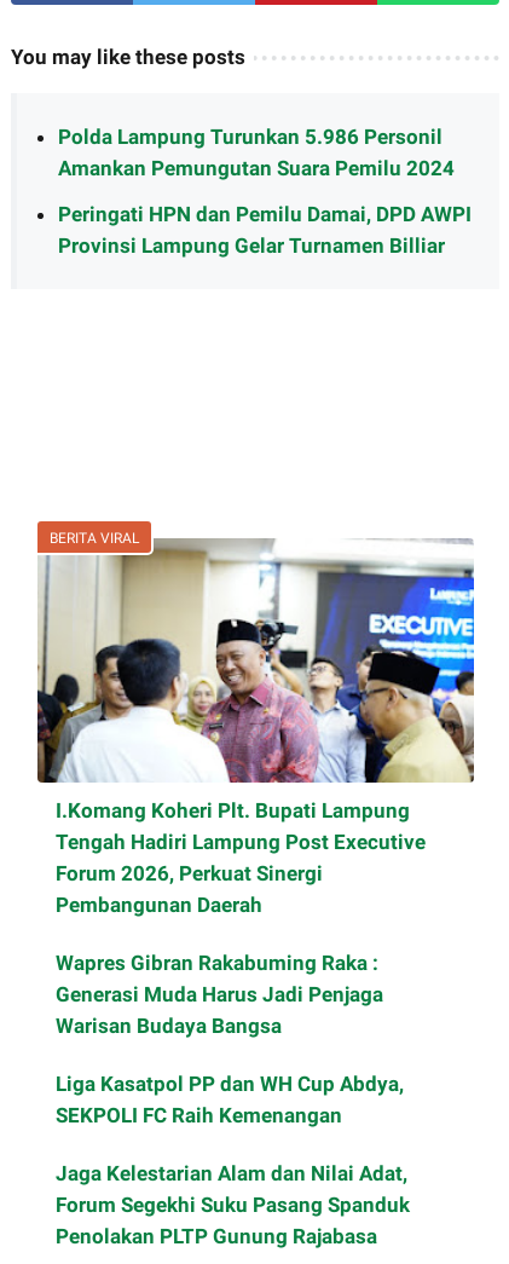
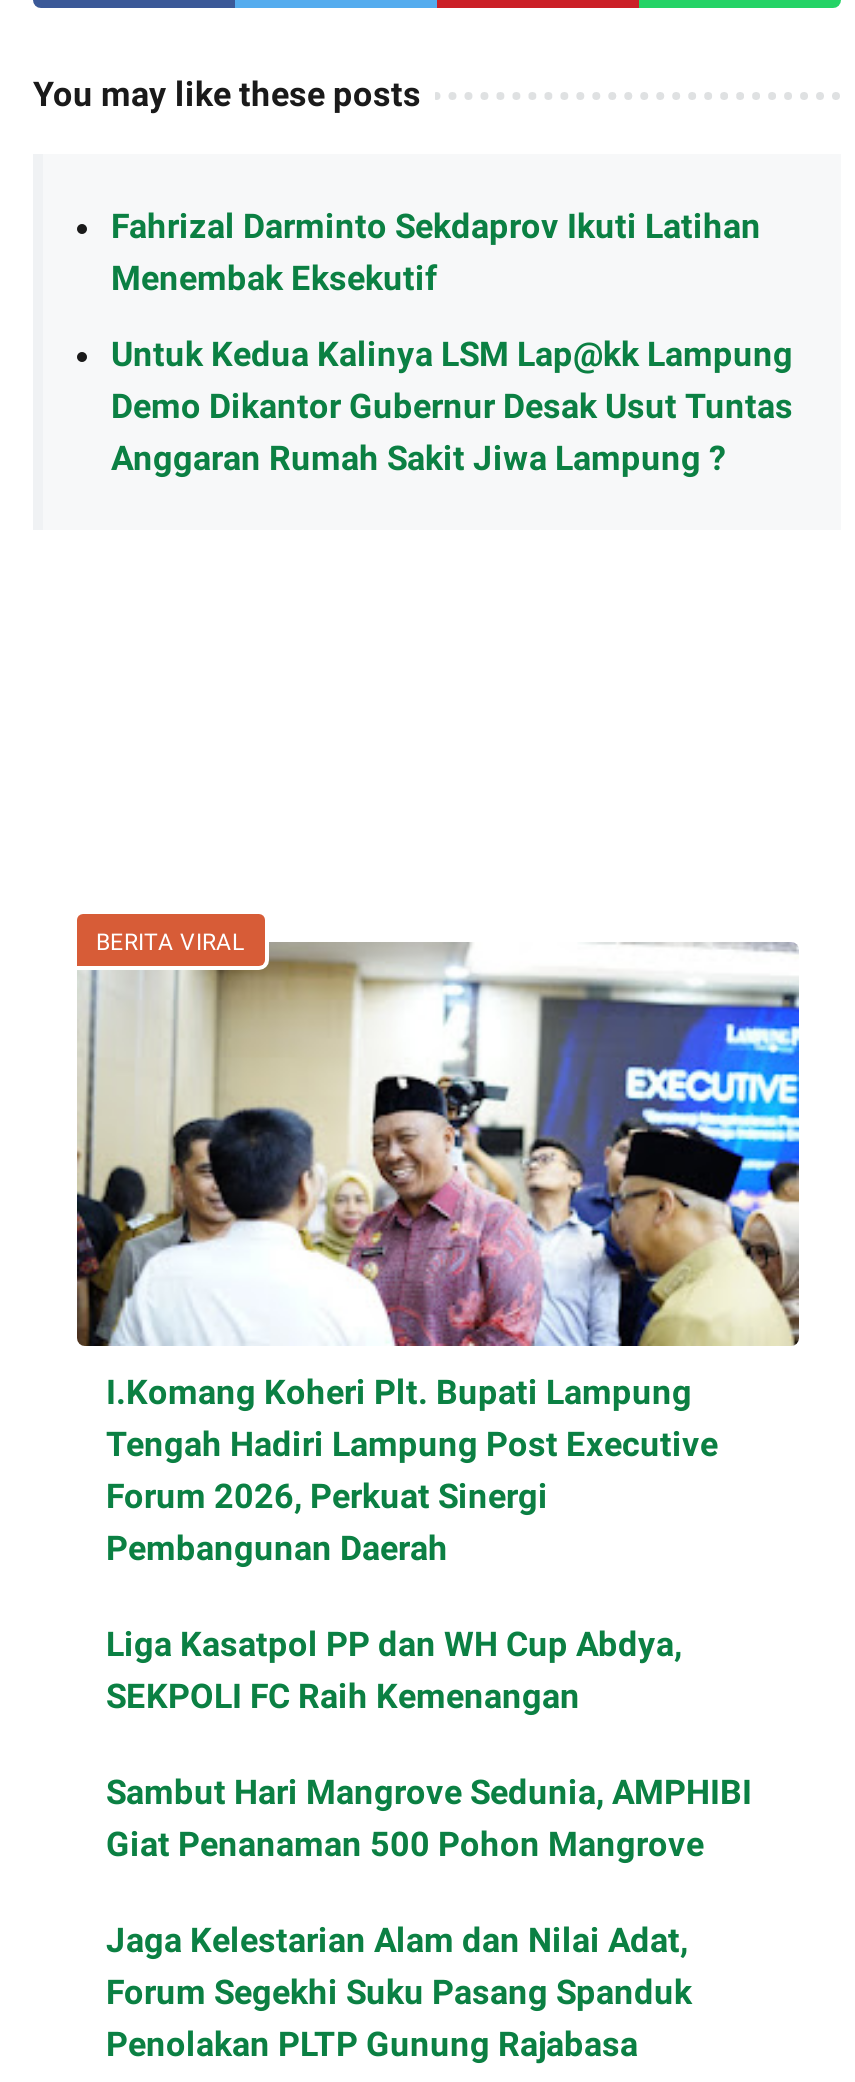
- Polda Lampung Turunkan 5.986 Personil
- Amankan Pemungutan Suara Pemilu 2024
+ Fahrizal Darminto Sekdaprov Ikuti Latihan
+ Menembak Eksekutif

- Peringati HPN dan Pemilu Damai, DPD AWPI
- Provinsi Lampung Gelar Turnamen Billiar
+ Untuk Kedua Kalinya LSM Lap@kk Lampung
+ Demo Dikantor Gubernur Desak Usut Tuntas
+ Anggaran Rumah Sakit Jiwa Lampung ?

moved down: [image] | BERITA VIRAL | I.Komang Koheri Plt. Bupati Lampung | Tengah Hadiri Lampung Post Executive | Forum 2026, Perkuat Sinergi | Pembangunan Daerah

- Wapres Gibran Rakabuming Raka :
- Generasi Muda Harus Jadi Penjaga
- Warisan Budaya Bangsa

moved up: Liga Kasatpol PP dan WH Cup Abdya, | SEKPOLI FC Raih Kemenangan

+ Sambut Hari Mangrove Sedunia, AMPHIBI
+ Giat Penanaman 500 Pohon Mangrove
